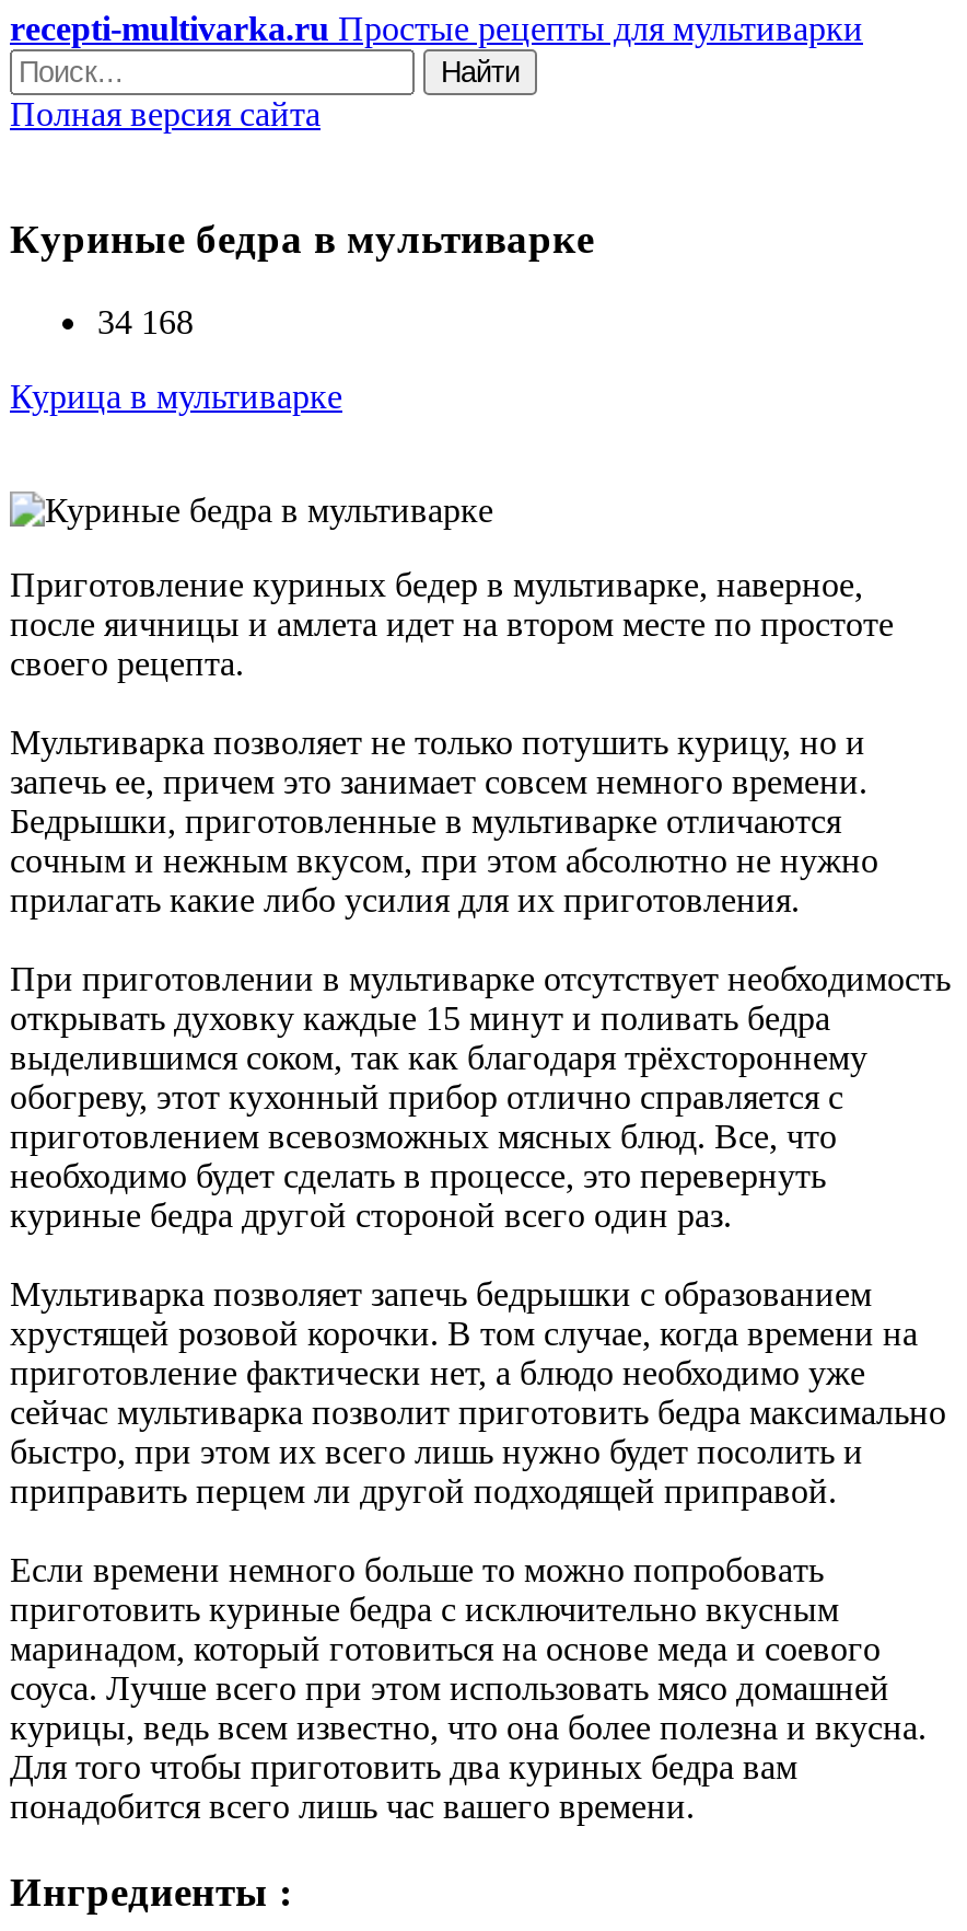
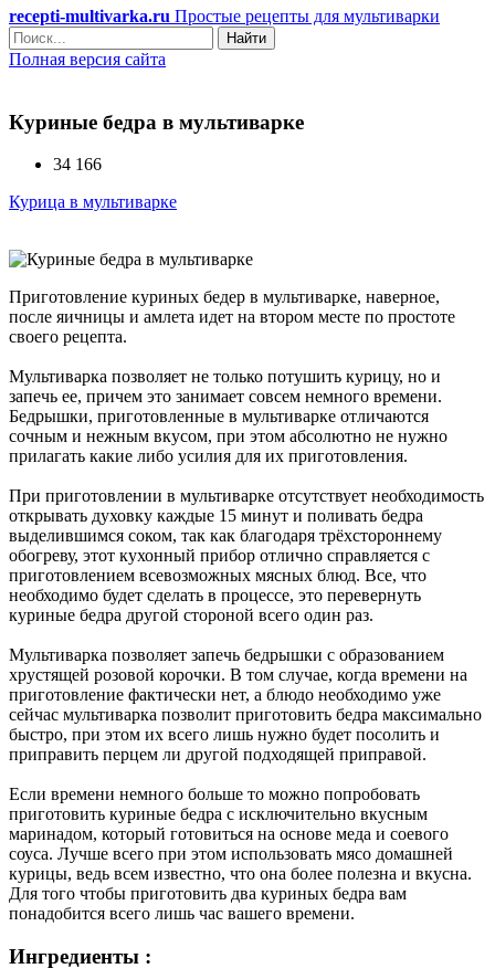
- 34 168
+ 34 166
